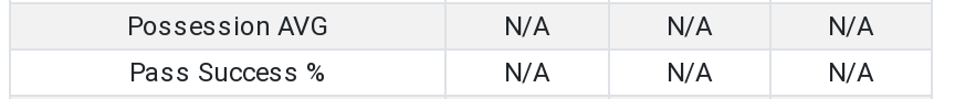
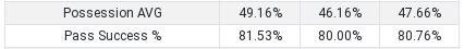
- N/A
- N/A
- N/A
+ 49.16%
+ 46.16%
+ 47.66%

- N/A
- N/A
- N/A
+ 81.53%
+ 80.00%
+ 80.76%
